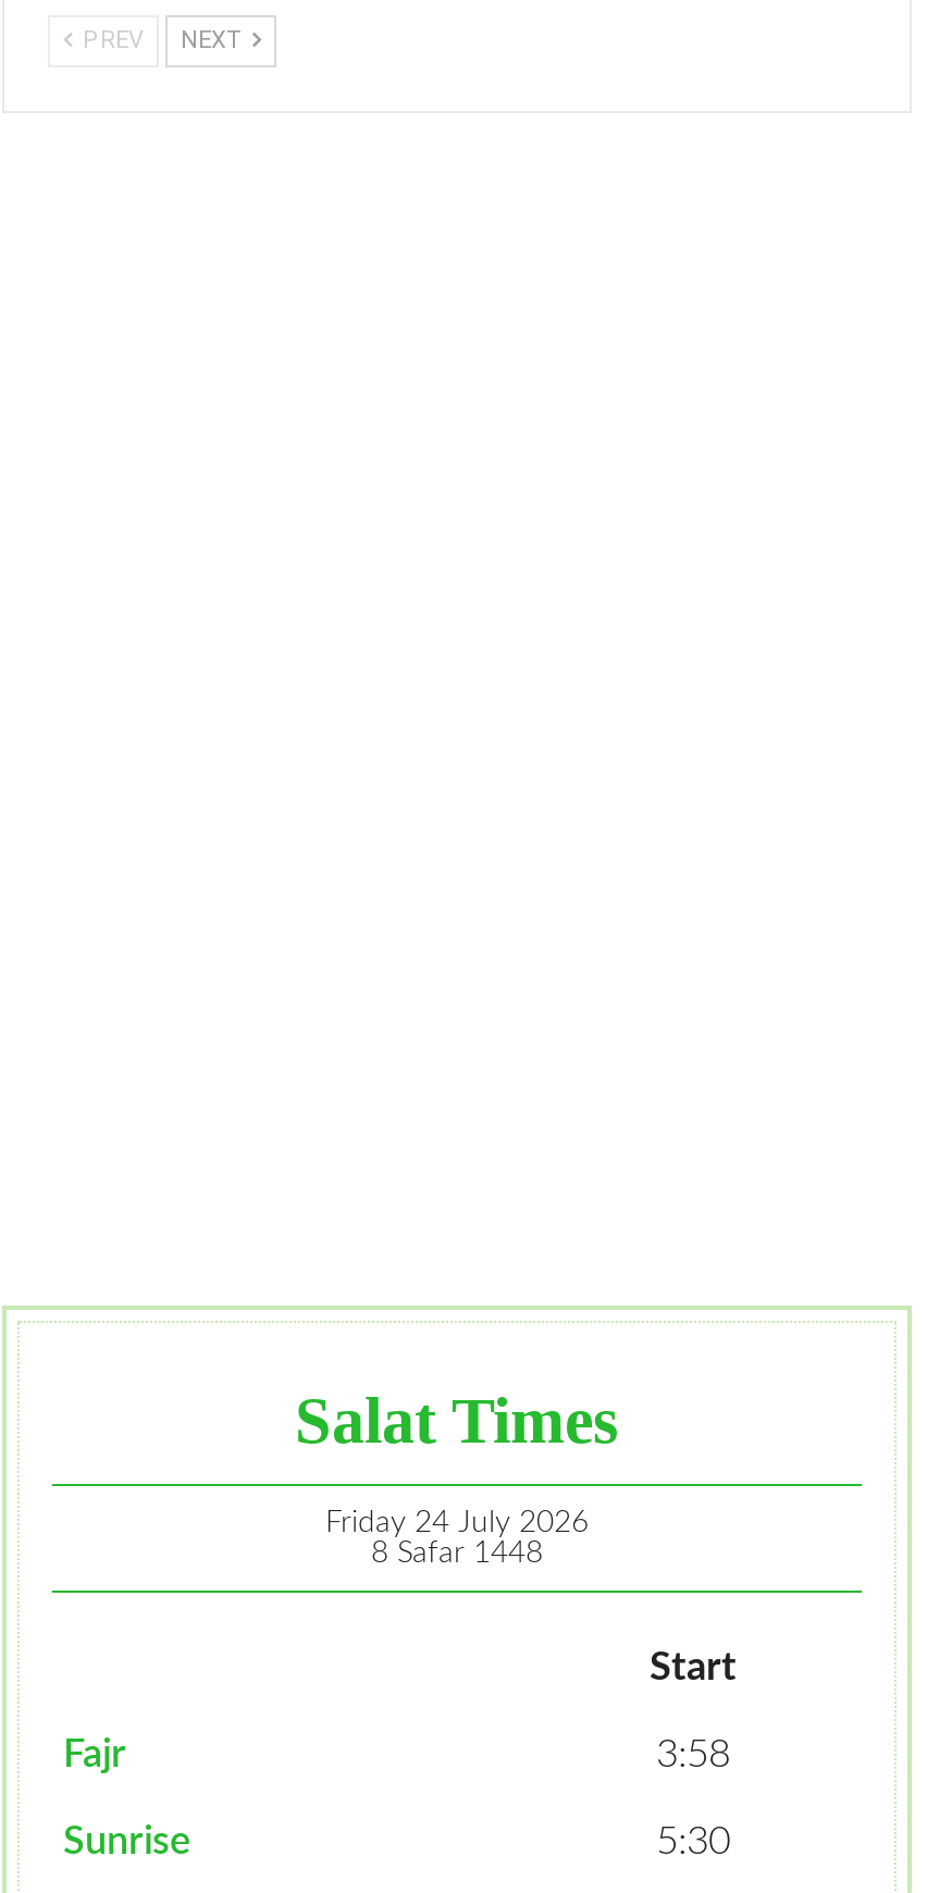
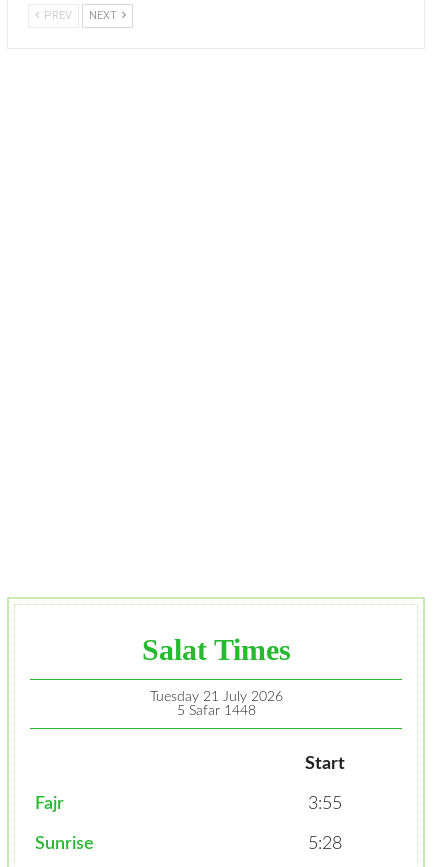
- Friday 24 July 2026
+ Tuesday 21 July 2026

- 8 Safar 1448
+ 5 Safar 1448

- 3:58
+ 3:55

- 5:30
+ 5:28
